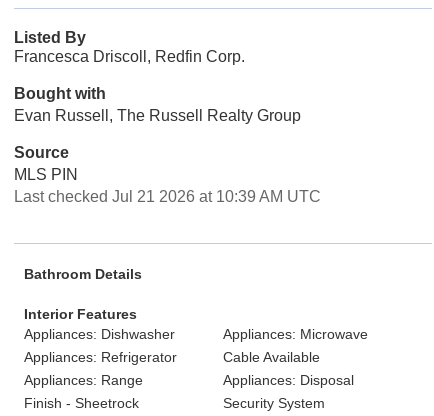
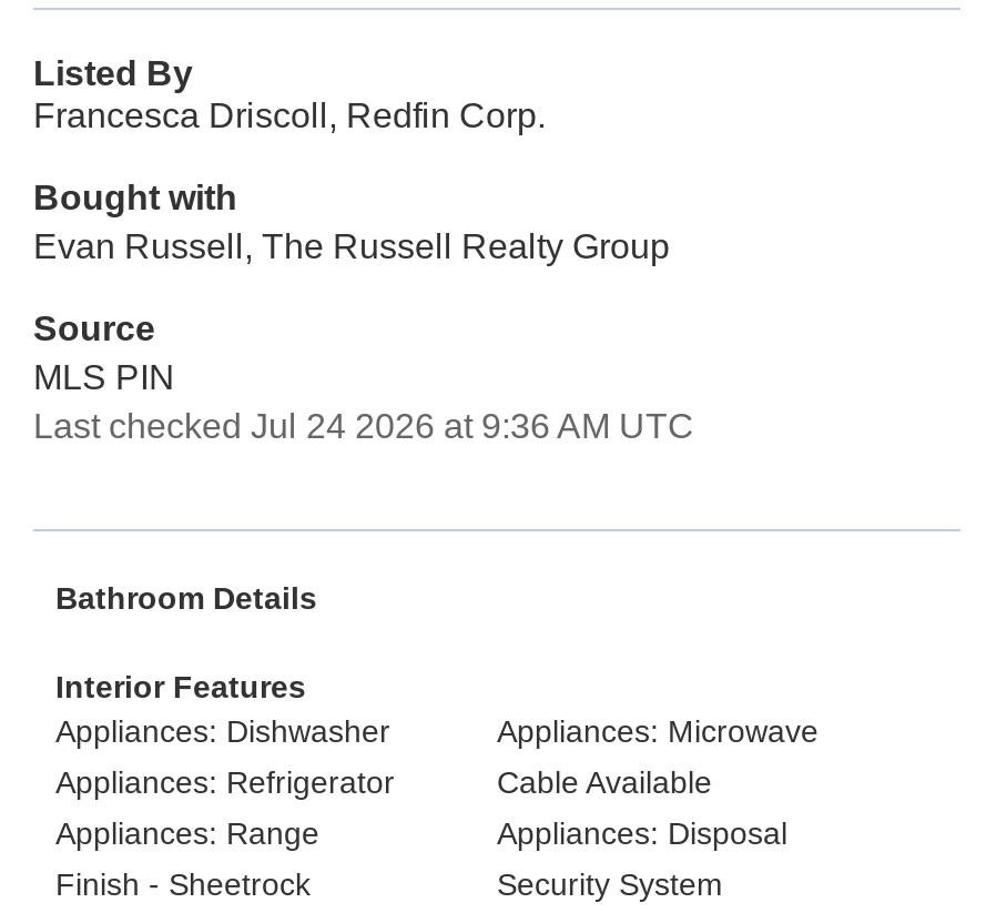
- Last checked Jul 21 2026 at 10:39 AM UTC
+ Last checked Jul 24 2026 at 9:36 AM UTC
